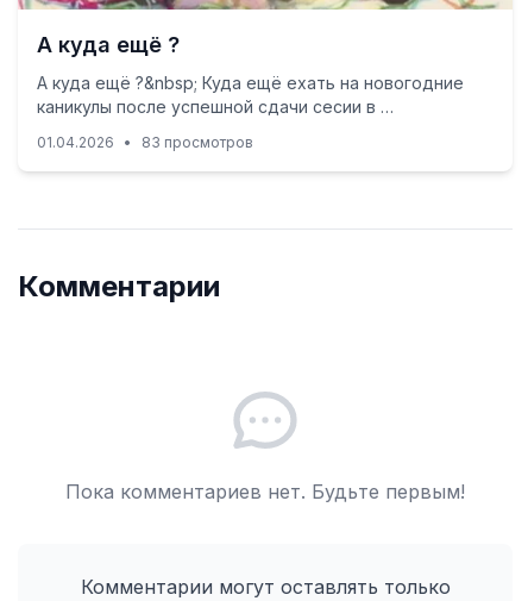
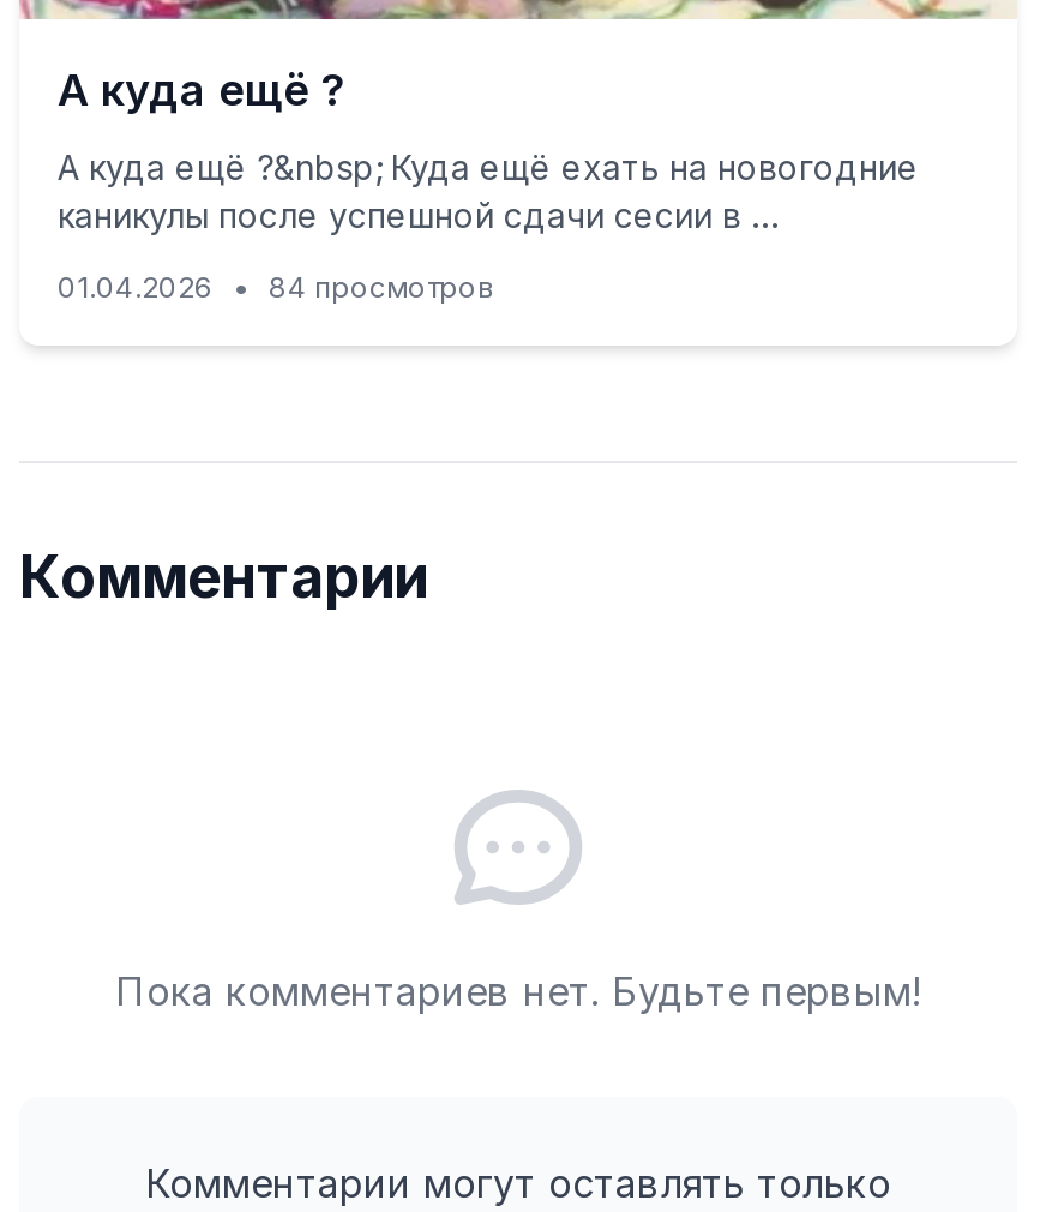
- 01.04.2026 • 83 просмотров
+ 01.04.2026 • 84 просмотров
